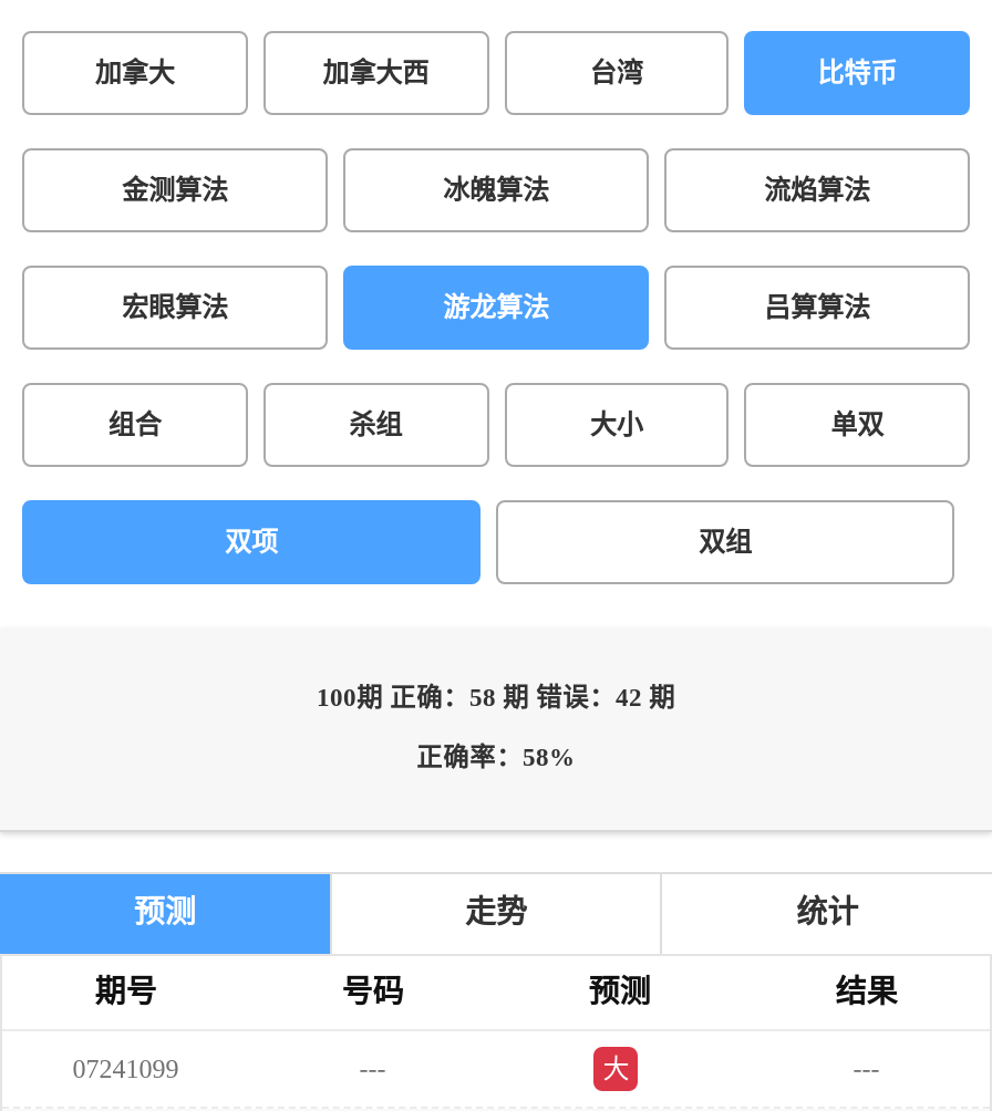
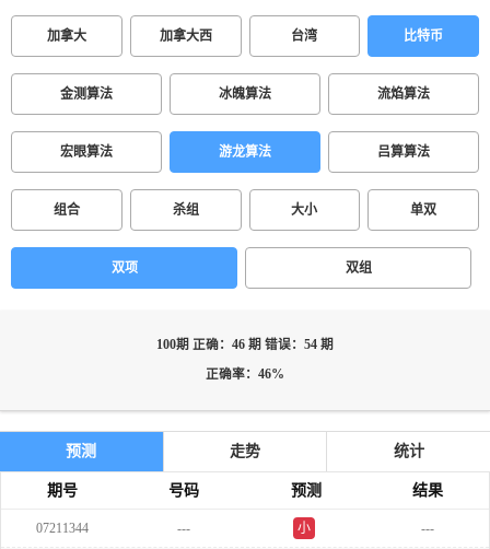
- 100期 正确：58 期 错误：42 期
+ 100期 正确：46 期 错误：54 期

- 正确率：58%
+ 正确率：46%

- 07241099
+ 07211344

- 大
+ 小
